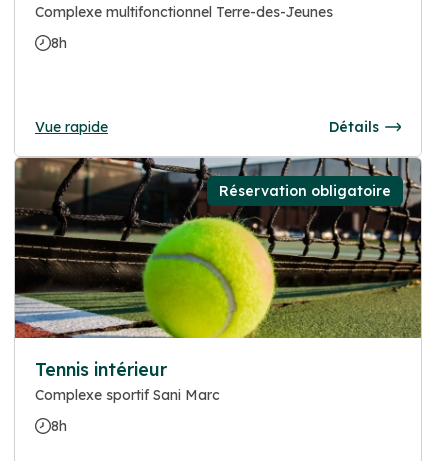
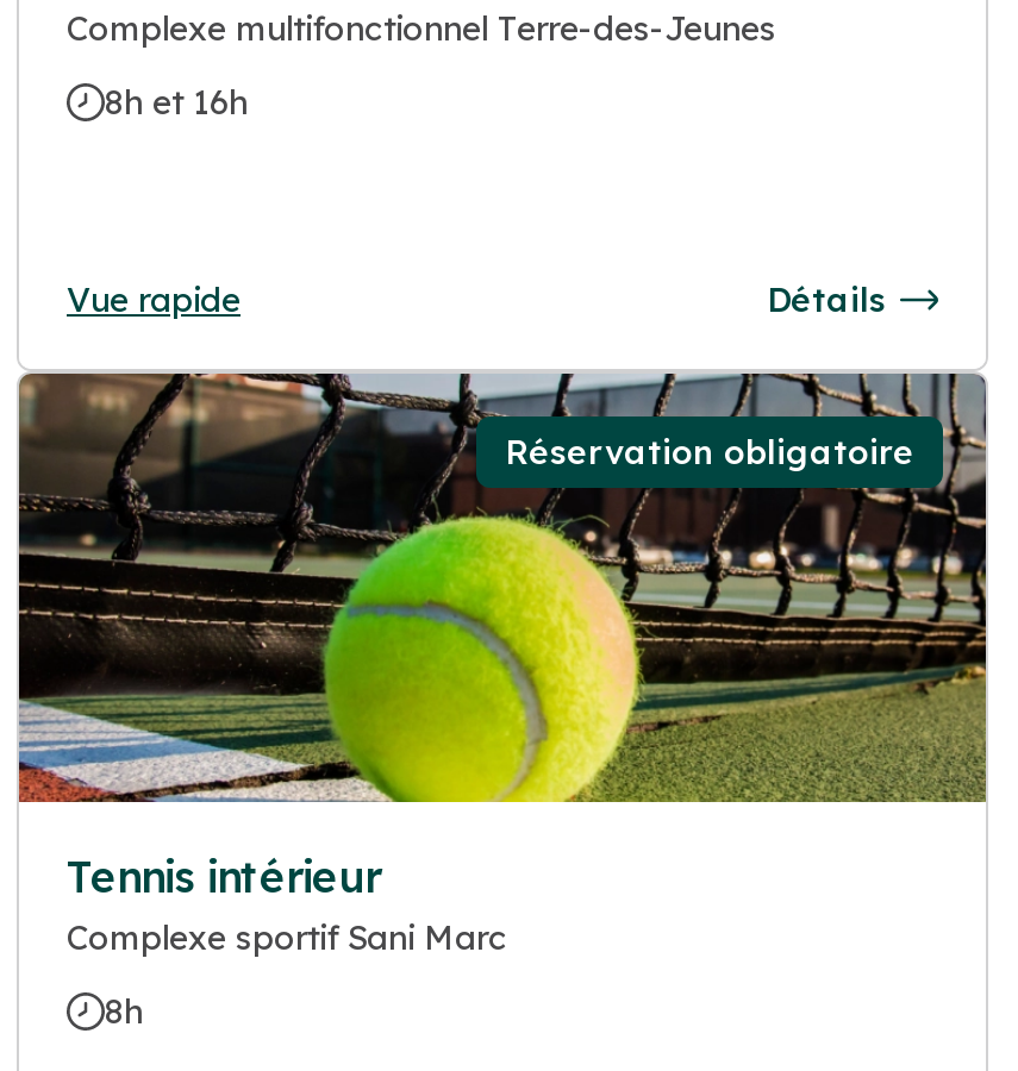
- 8h
+ 8h et 16h
